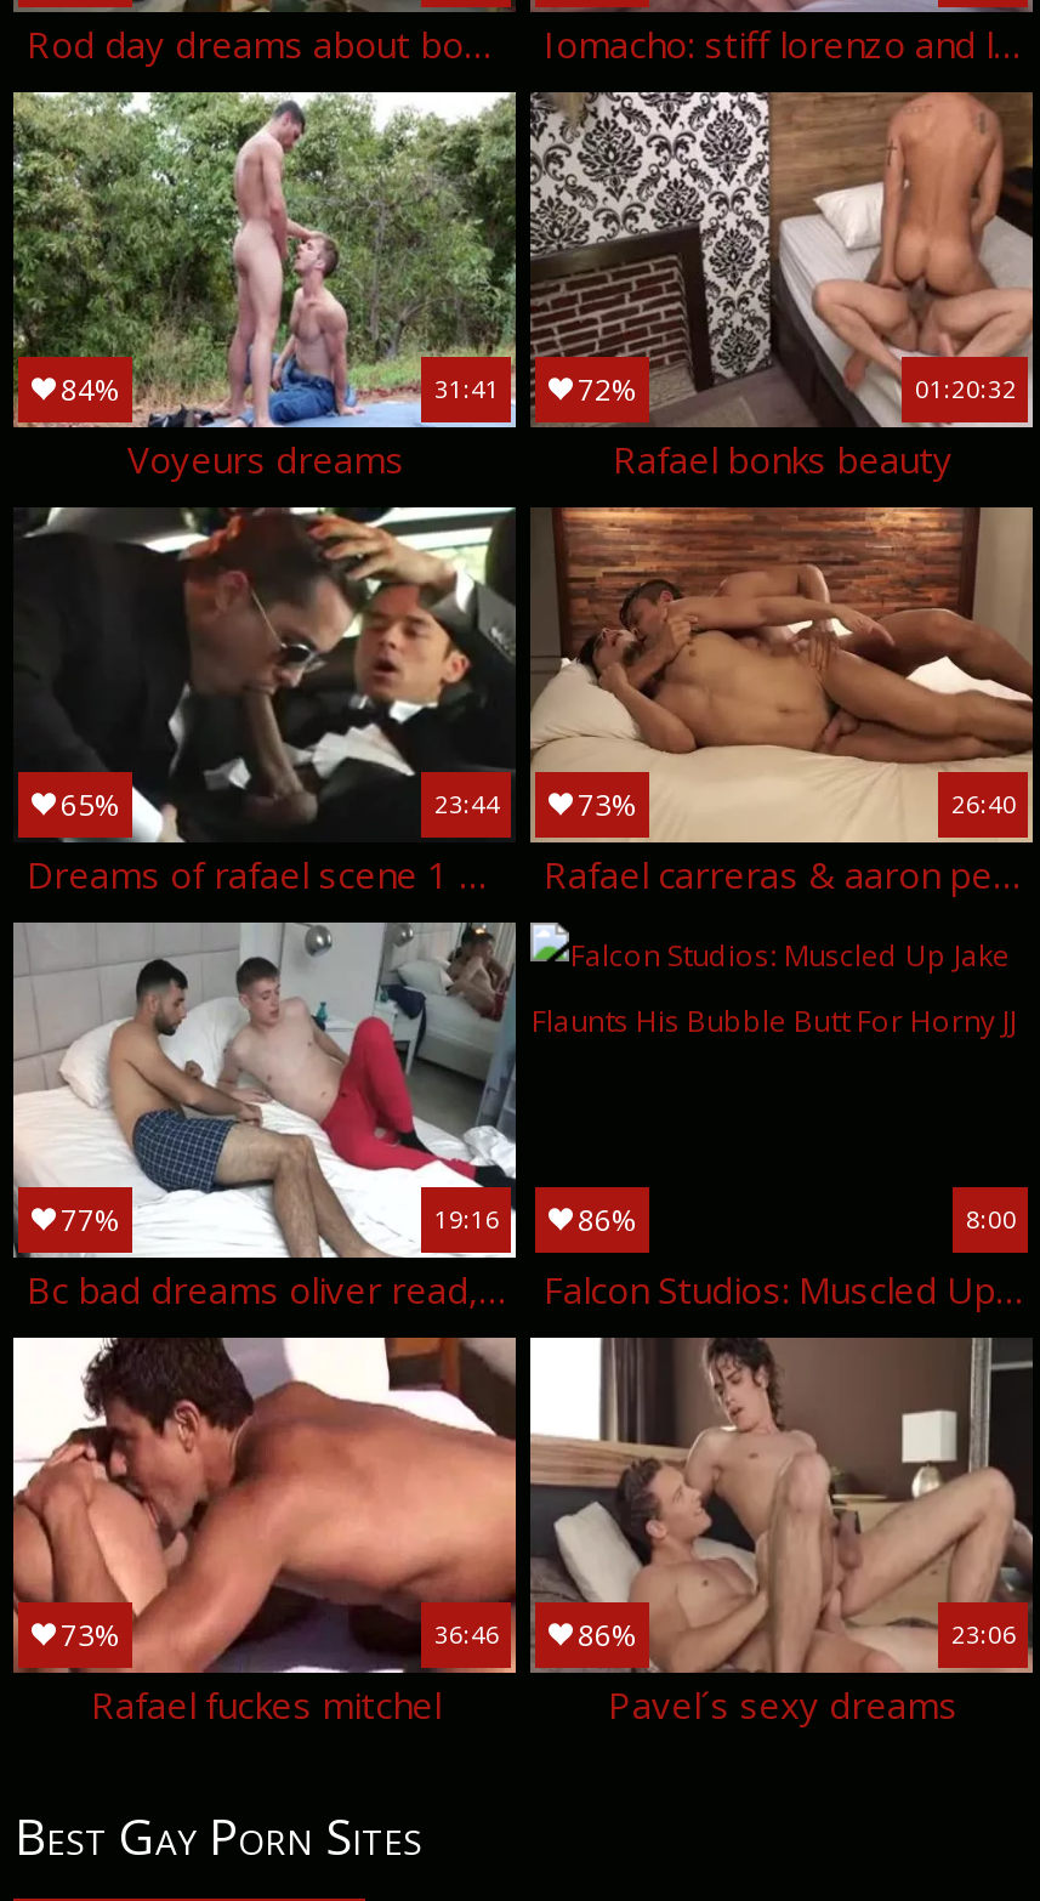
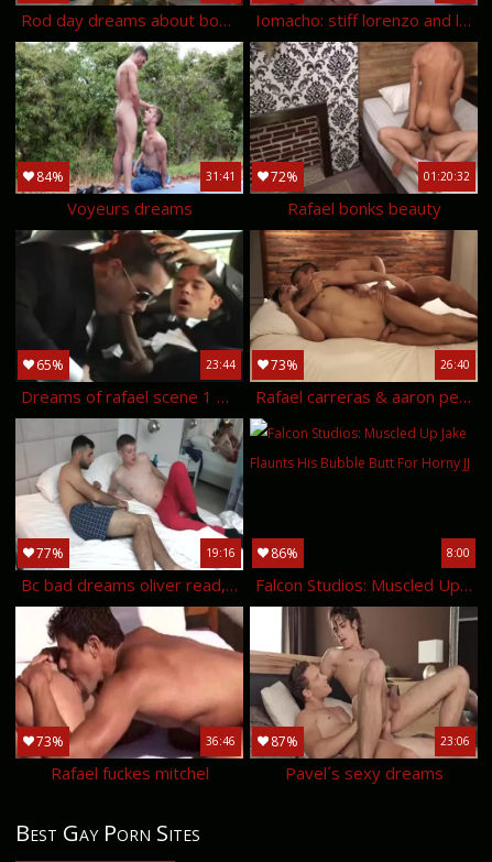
- 86%
+ 87%
